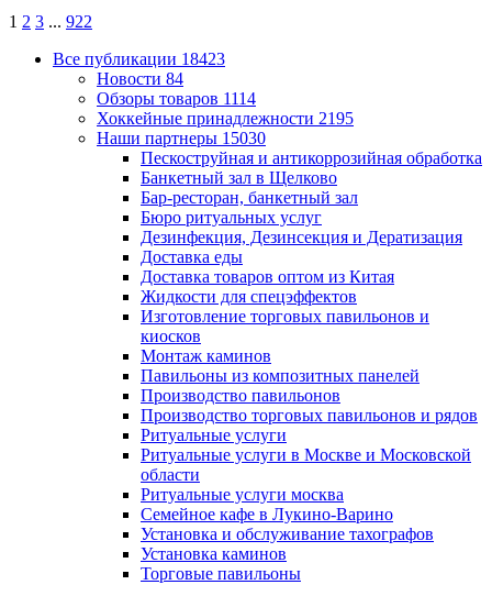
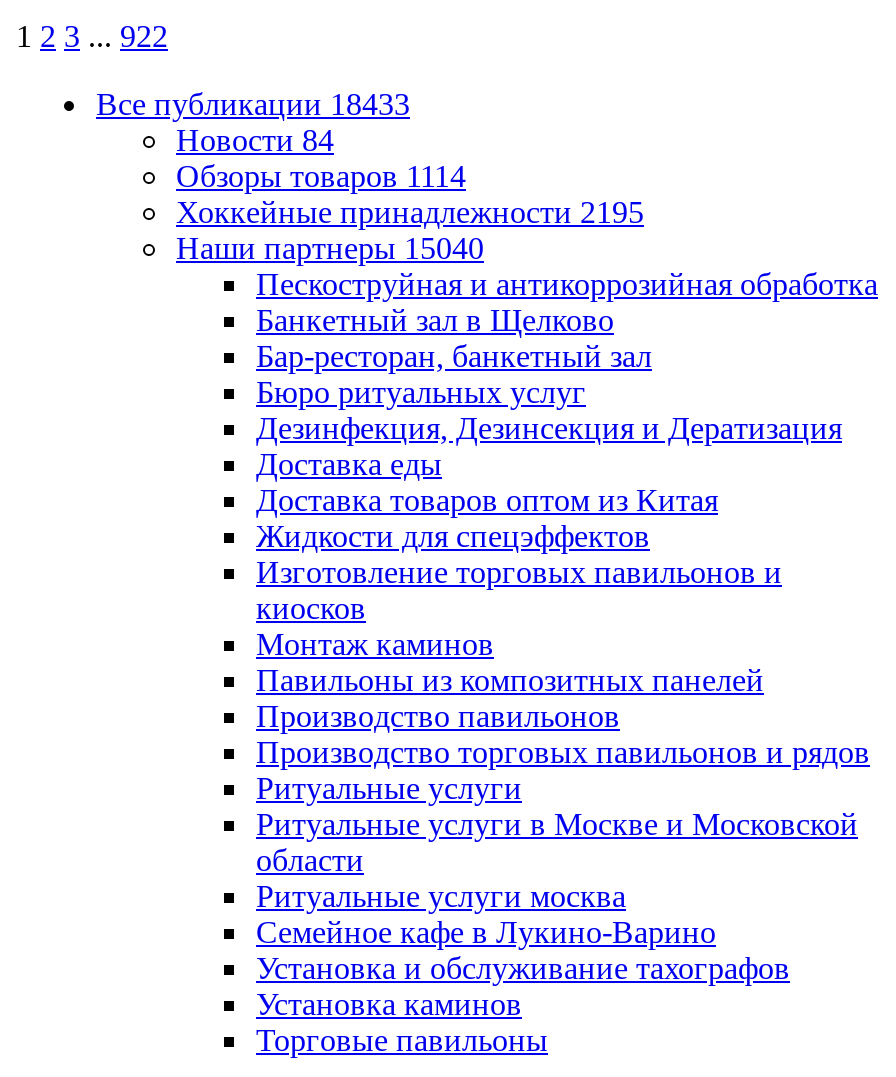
- Все публикации 18423
+ Все публикации 18433

- Наши партнеры 15030
+ Наши партнеры 15040
